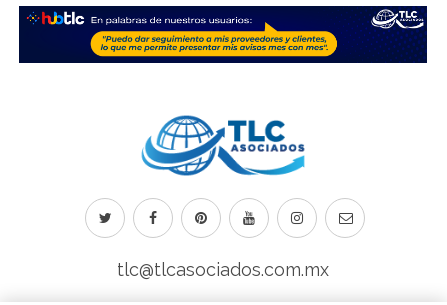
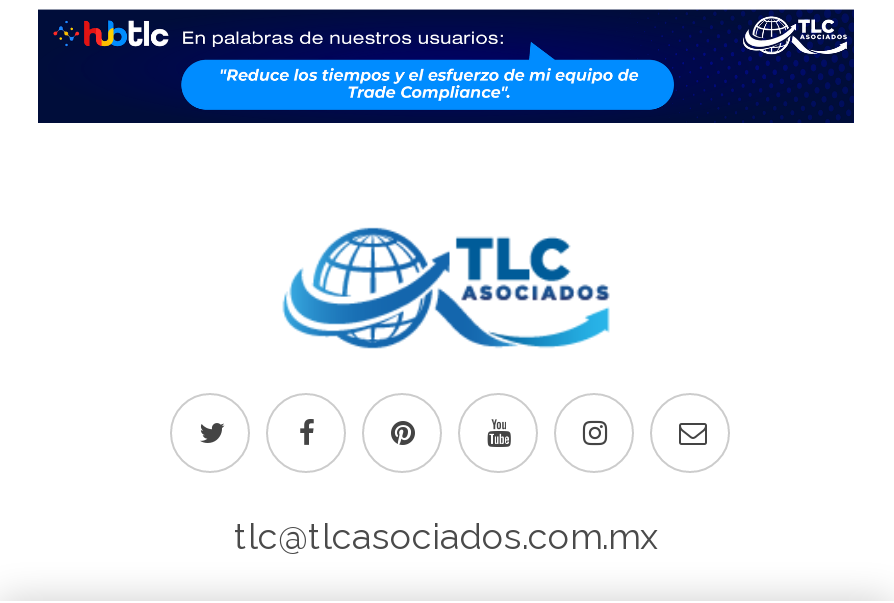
- [image]
+ [image]
